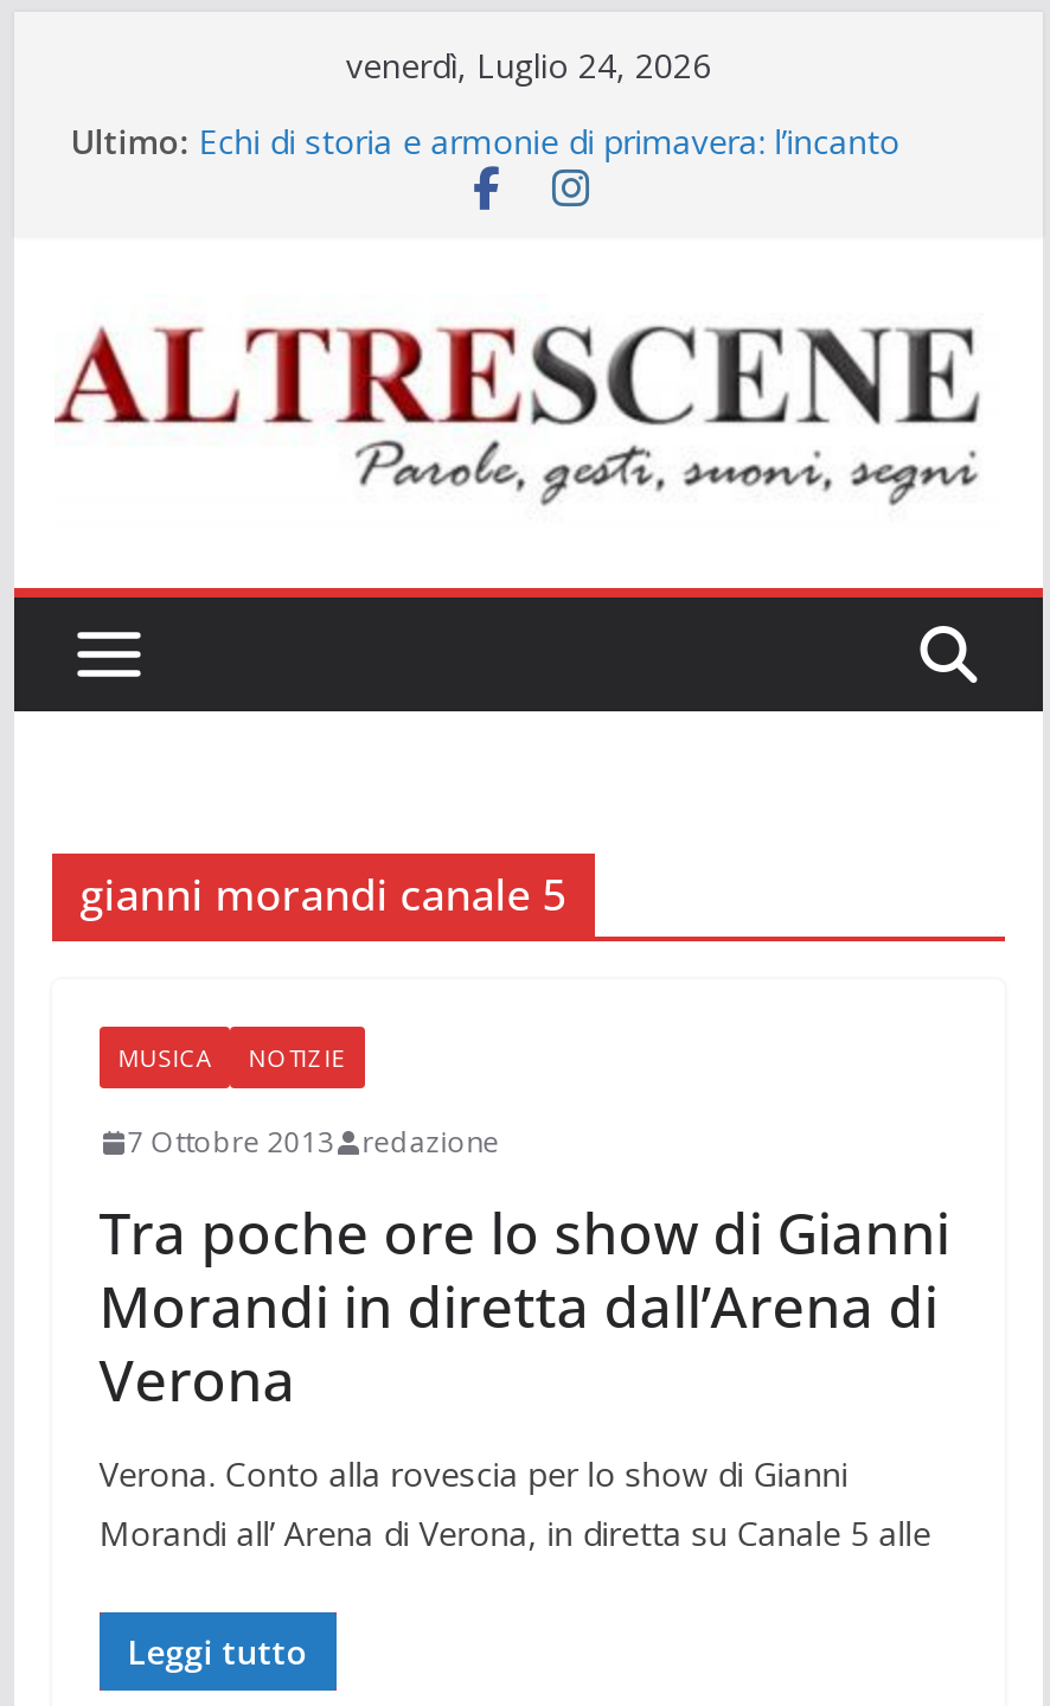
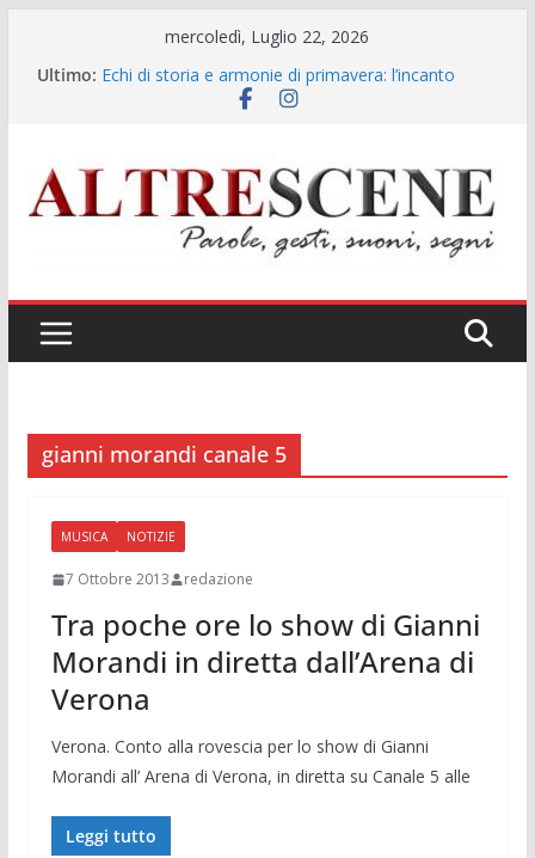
- venerdì, Luglio 24, 2026
+ mercoledì, Luglio 22, 2026
